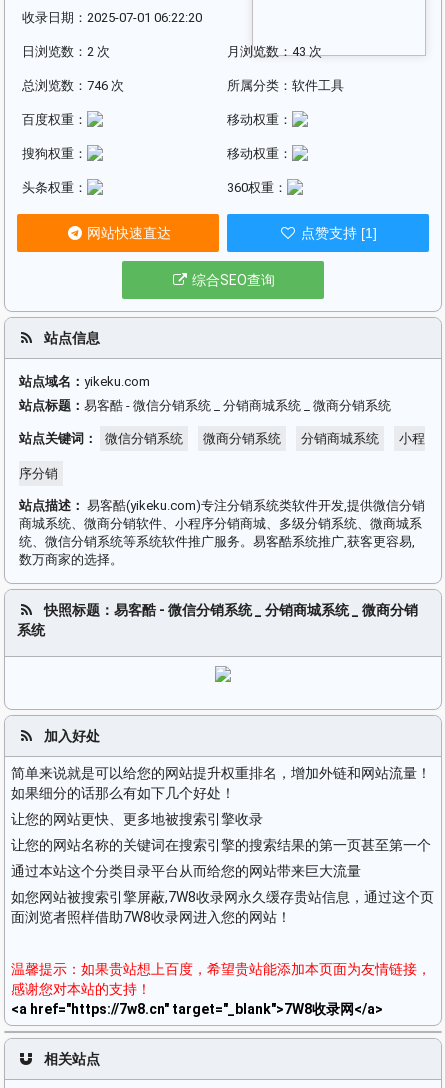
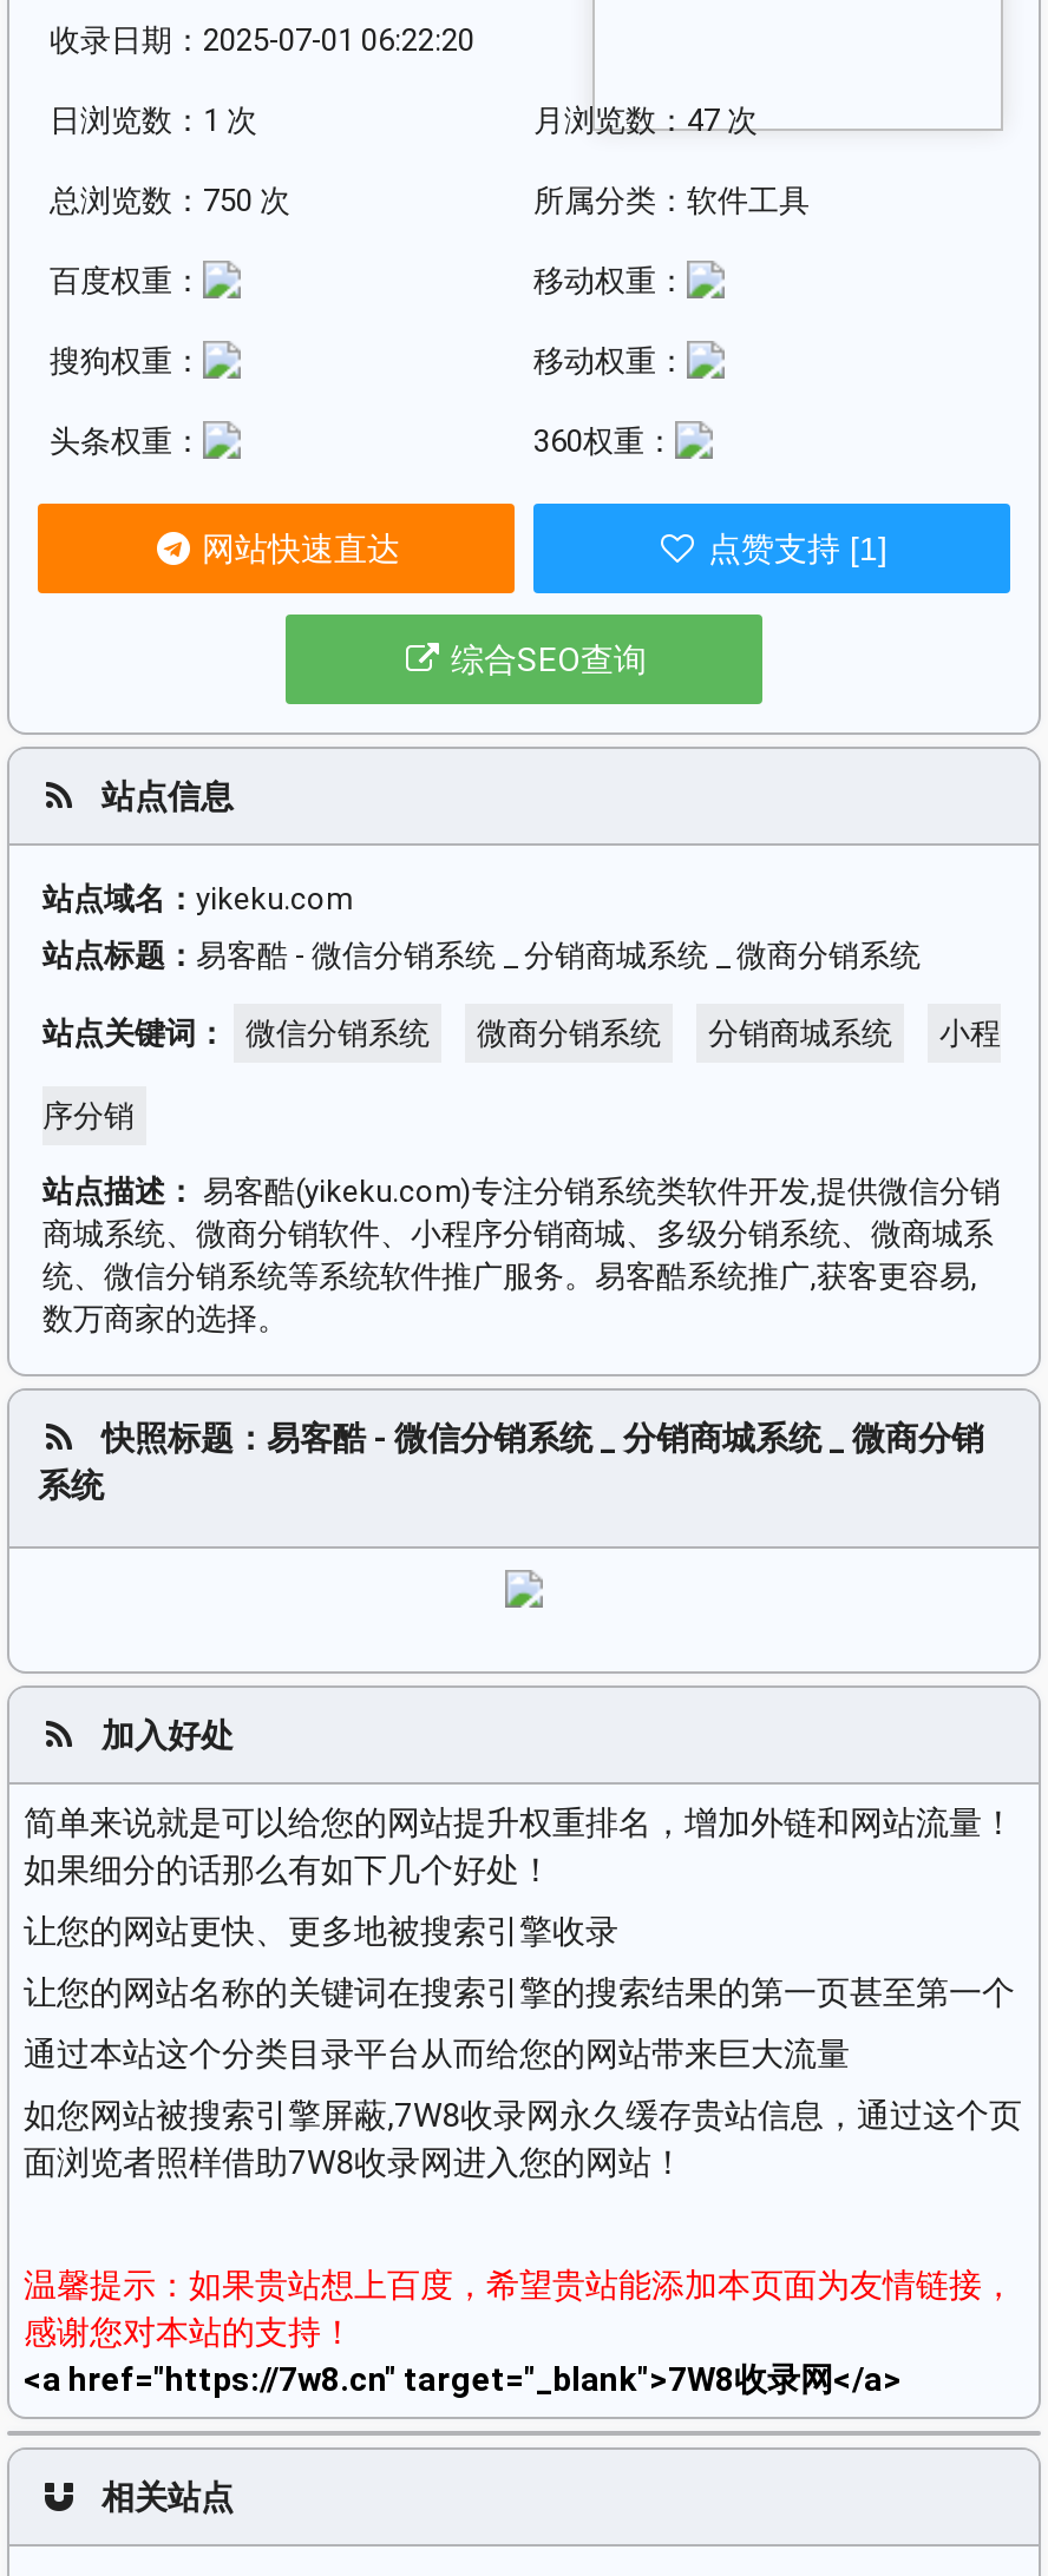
- 日浏览数：2 次
+ 日浏览数：1 次

- 月浏览数：43 次
+ 月浏览数：47 次

- 总浏览数：746 次
+ 总浏览数：750 次
